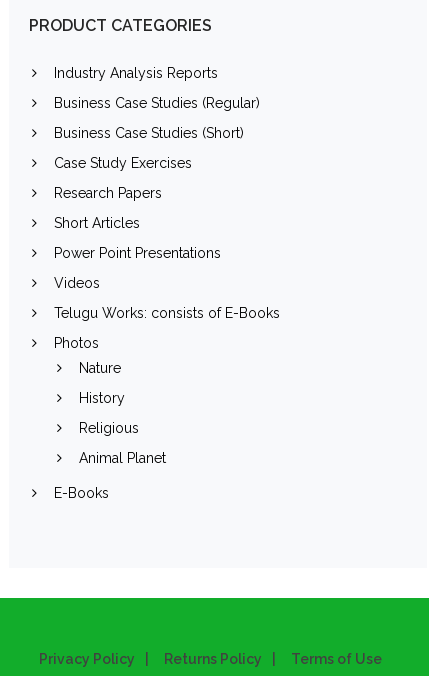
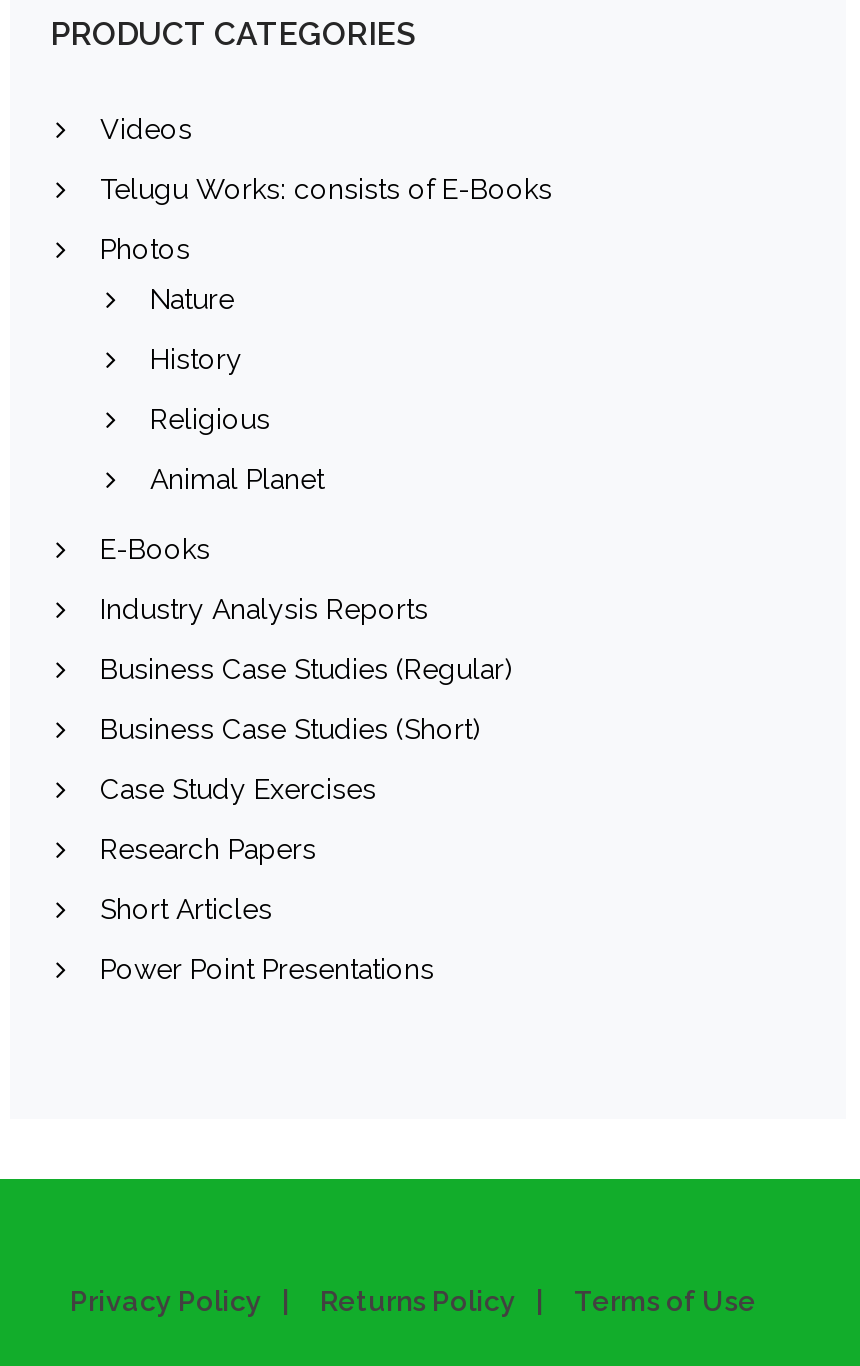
moved down: Industry Analysis Reports | Business Case Studies (Regular) | Business Case Studies (Short) | Case Study Exercises | Research Papers | Short Articles | Power Point Presentations

moved up: Videos | Telugu Works: consists of E-Books | Photos | Nature | History | Religious | Animal Planet | E-Books
